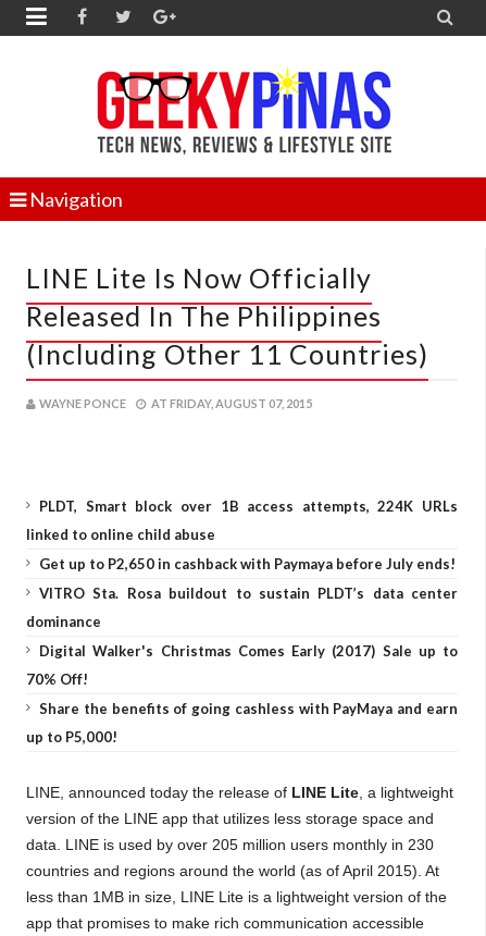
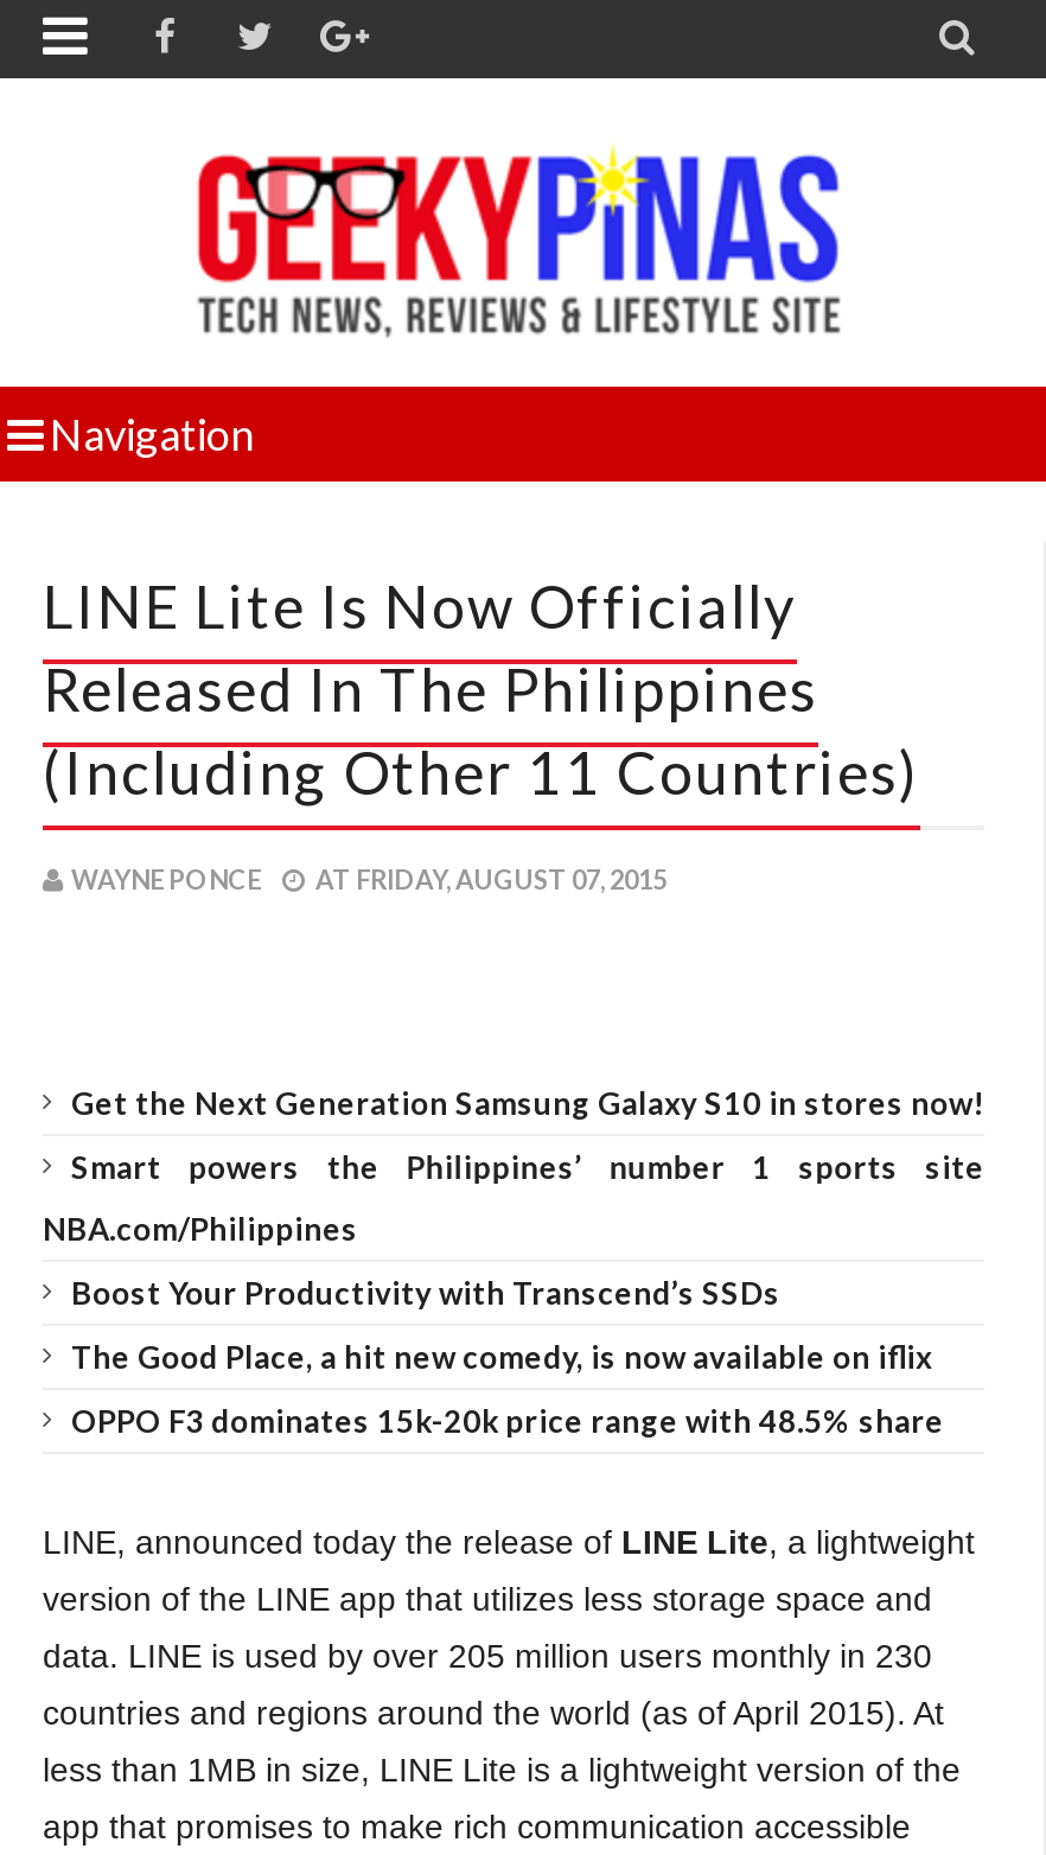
- PLDT, Smart block over 1B access attempts, 224K URLs
- linked to online child abuse
- Get up to P2,650 in cashback with Paymaya before July ends!
- VITRO Sta. Rosa buildout to sustain PLDT’s data center
- dominance
- Digital Walker's Christmas Comes Early (2017) Sale up to
- 70% Off!
- Share the benefits of going cashless with PayMaya and earn
- up to P5,000!
+ Get the Next Generation Samsung Galaxy S10 in stores now!
+ Smart powers the Philippines’ number 1 sports site
+ NBA.com/Philippines
+ Boost Your Productivity with Transcend’s SSDs
+ The Good Place, a hit new comedy, is now available on iflix
+ OPPO F3 dominates 15k-20k price range with 48.5% share
